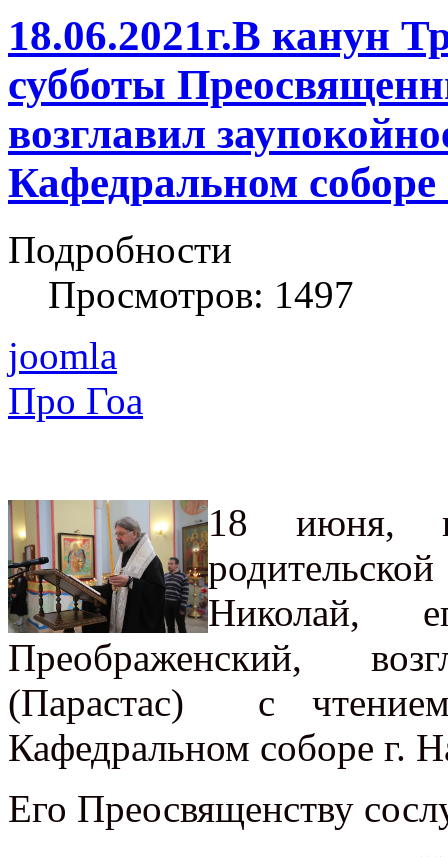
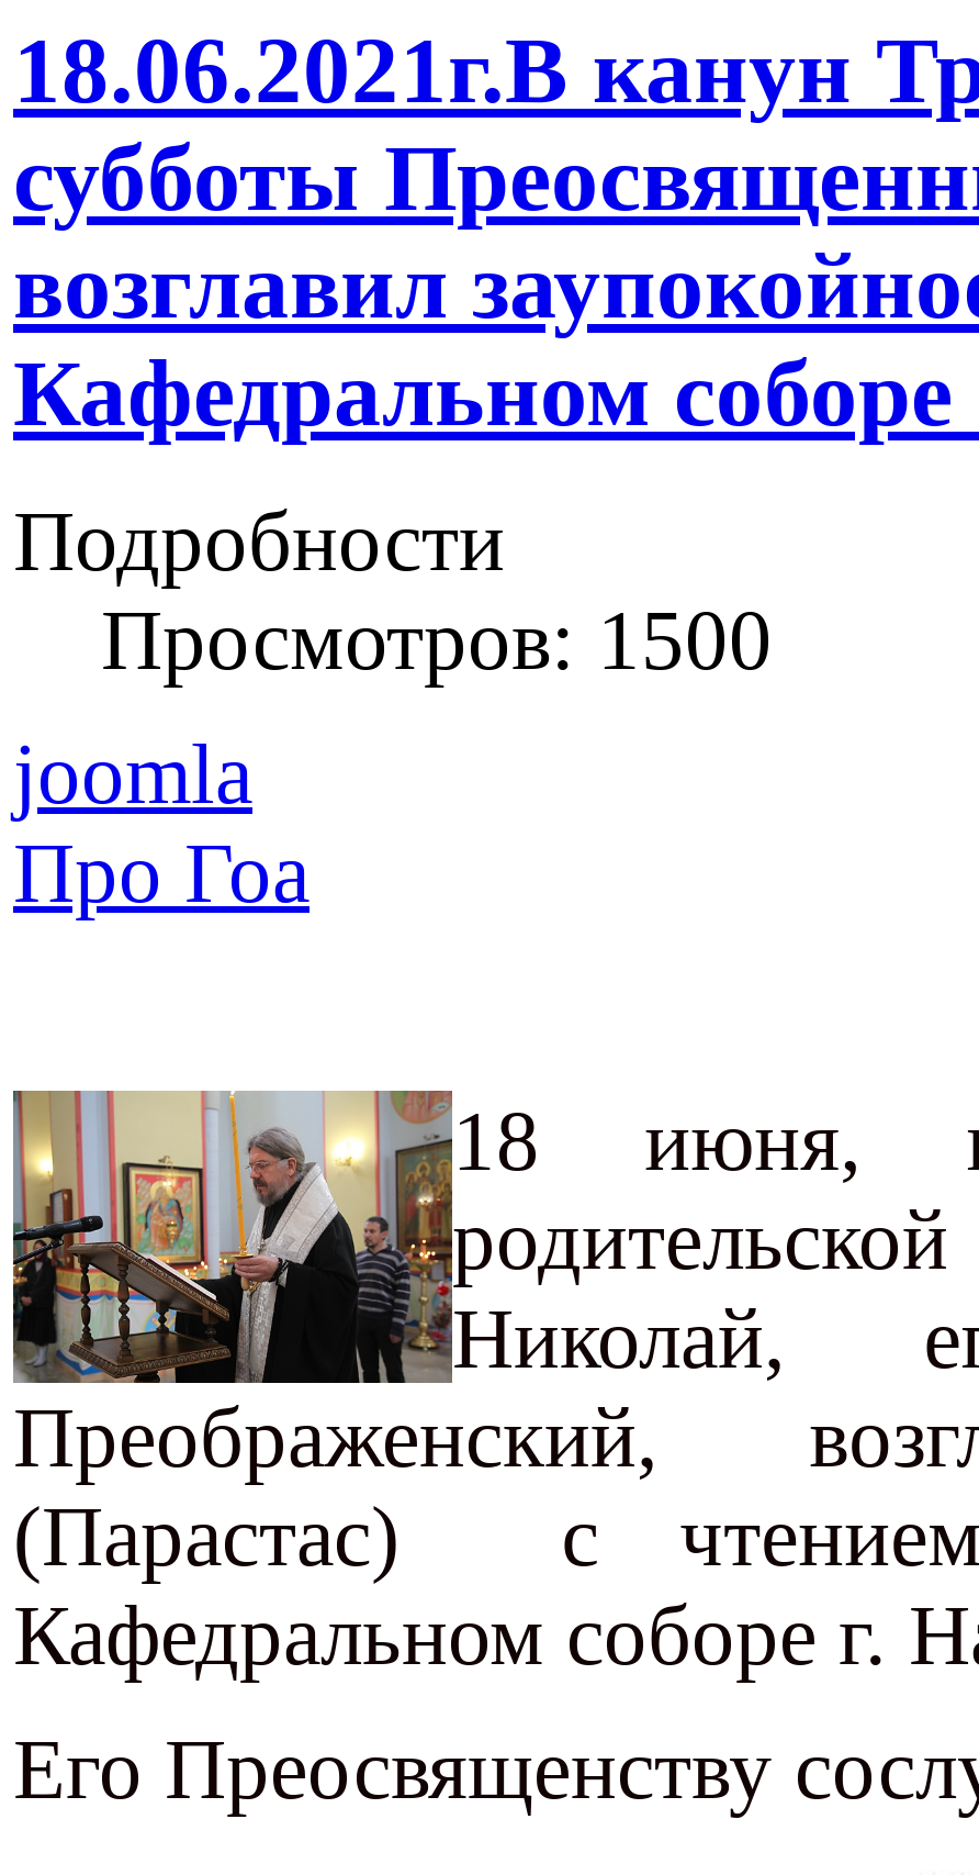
- Просмотров: 1497
+ Просмотров: 1500
